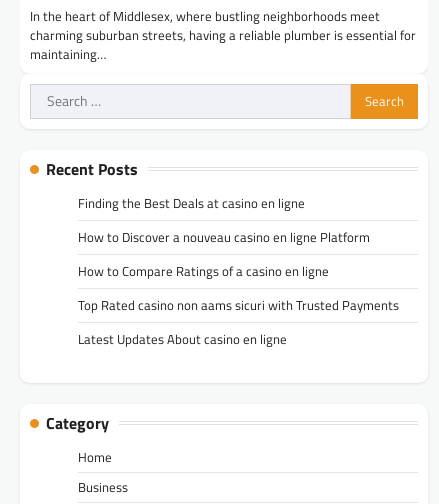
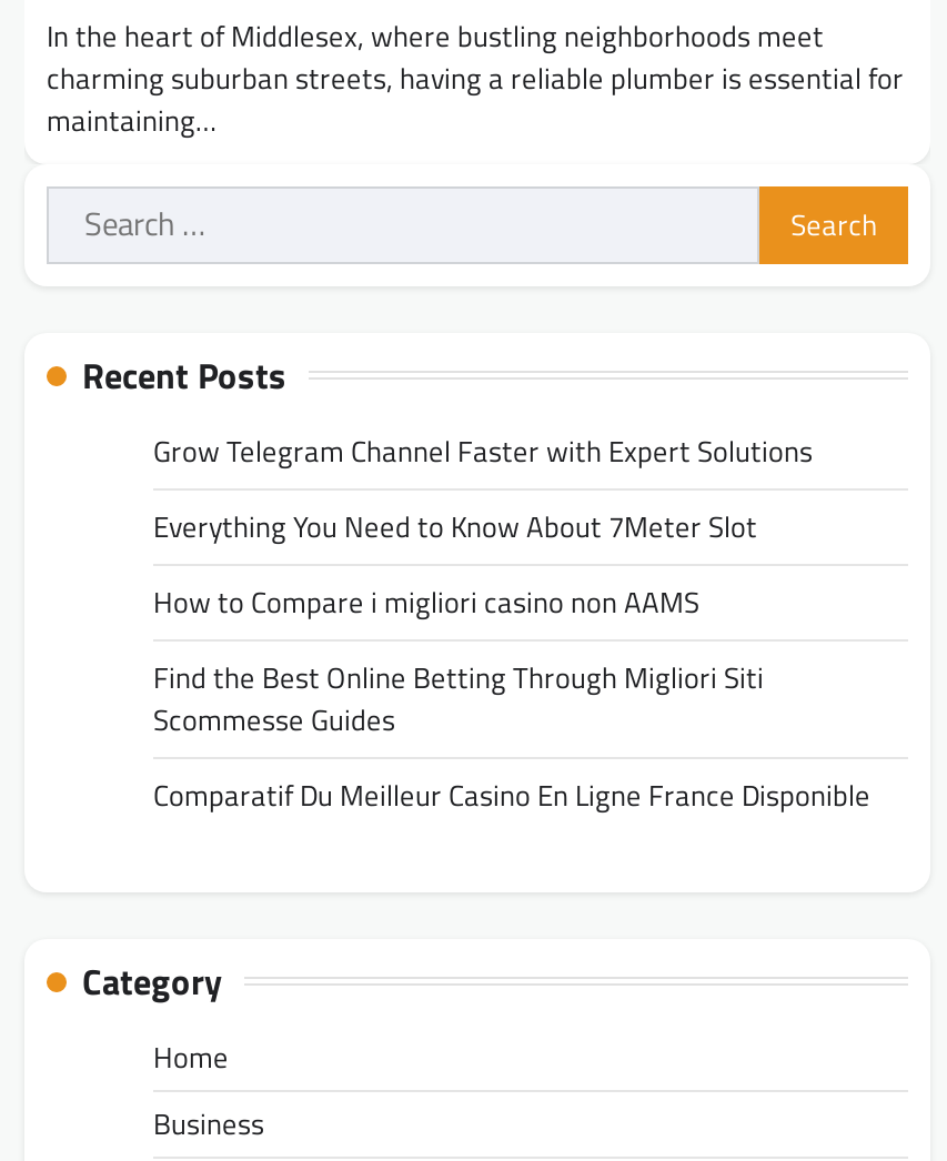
- Finding the Best Deals at casino en ligne
+ Grow Telegram Channel Faster with Expert Solutions

- How to Discover a nouveau casino en ligne Platform
+ Everything You Need to Know About 7Meter Slot

- How to Compare Ratings of a casino en ligne
+ How to Compare i migliori casino non AAMS

- Top Rated casino non aams sicuri with Trusted Payments
+ Find the Best Online Betting Through Migliori Siti
+ Scommesse Guides

- Latest Updates About casino en ligne
+ Comparatif Du Meilleur Casino En Ligne France Disponible
